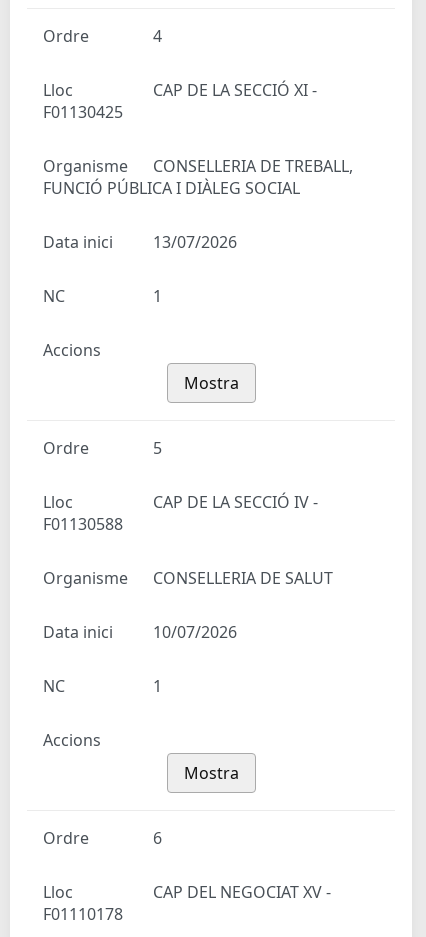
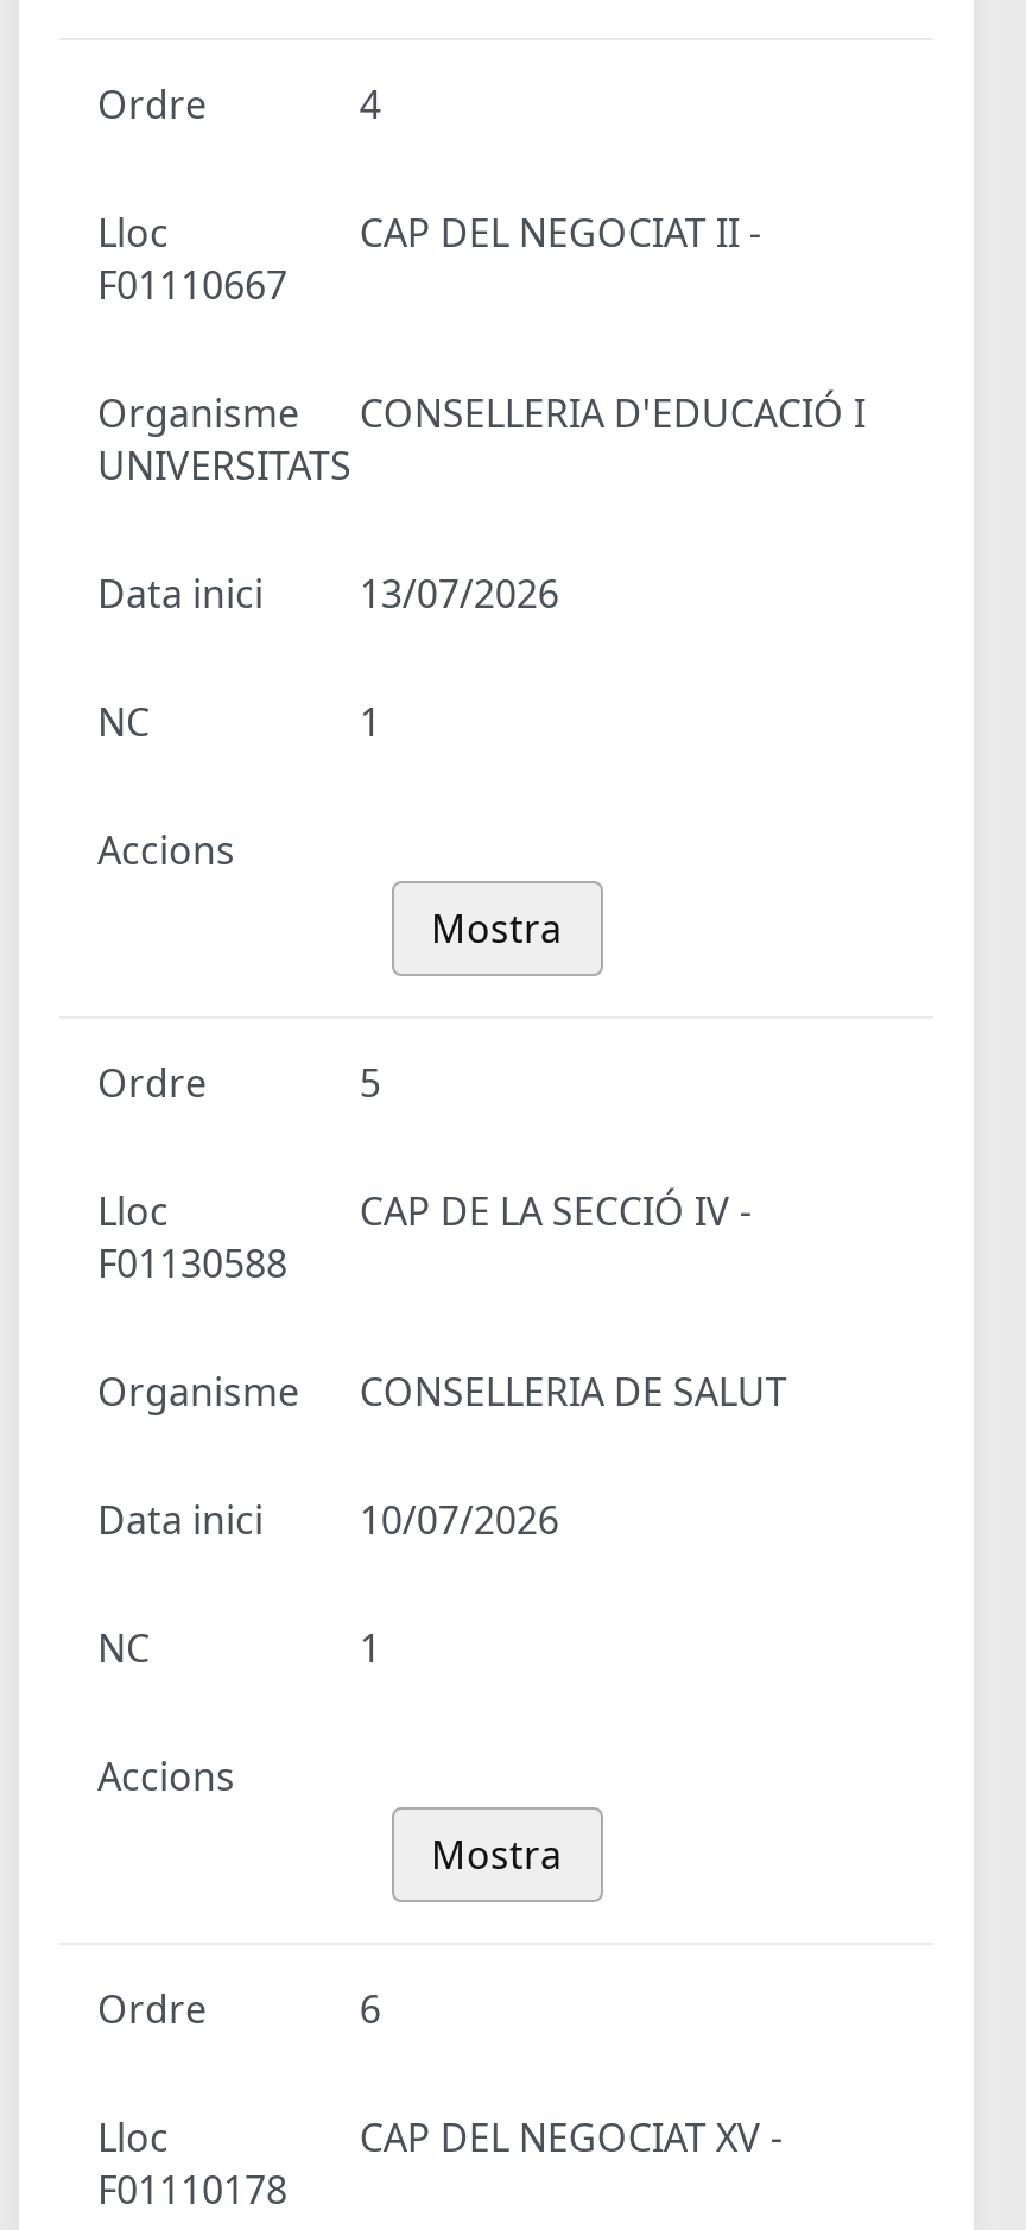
- CAP DE LA SECCIÓ XI -
- F01130425
+ CAP DEL NEGOCIAT II -
+ F01110667

- CONSELLERIA DE TREBALL,
- FUNCIÓ PÚBLICA I DIÀLEG SOCIAL
+ CONSELLERIA D'EDUCACIÓ I
+ UNIVERSITATS
